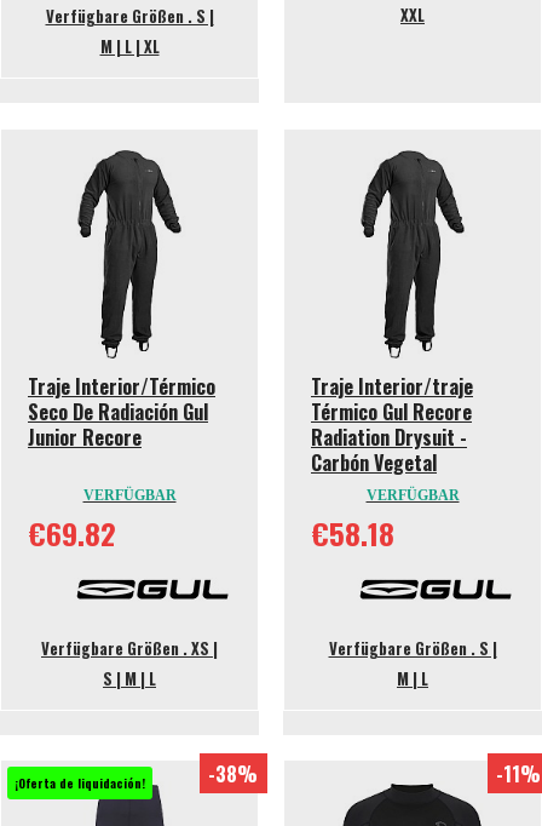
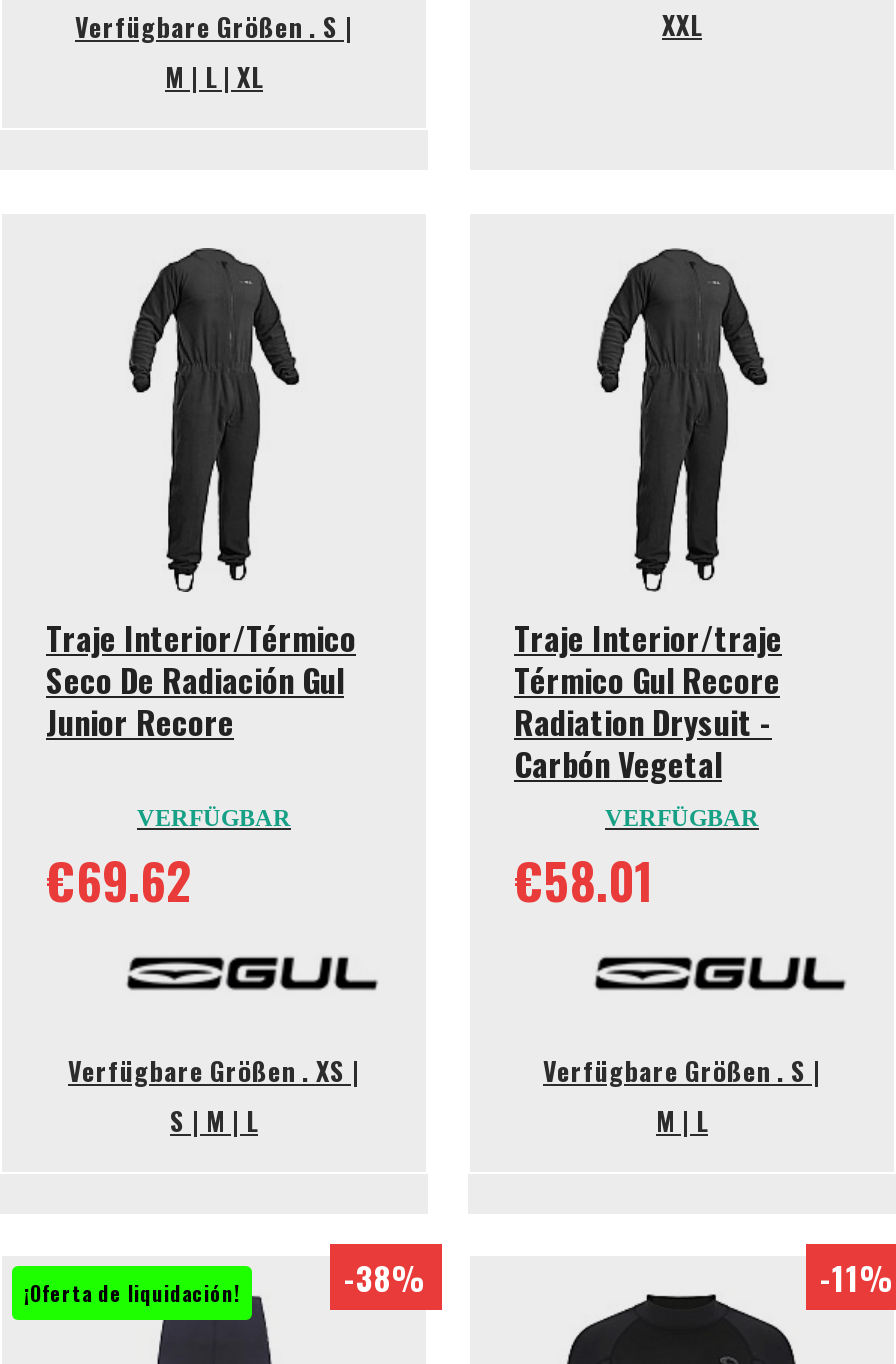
- €69.82
+ €69.62

- €58.18
+ €58.01
